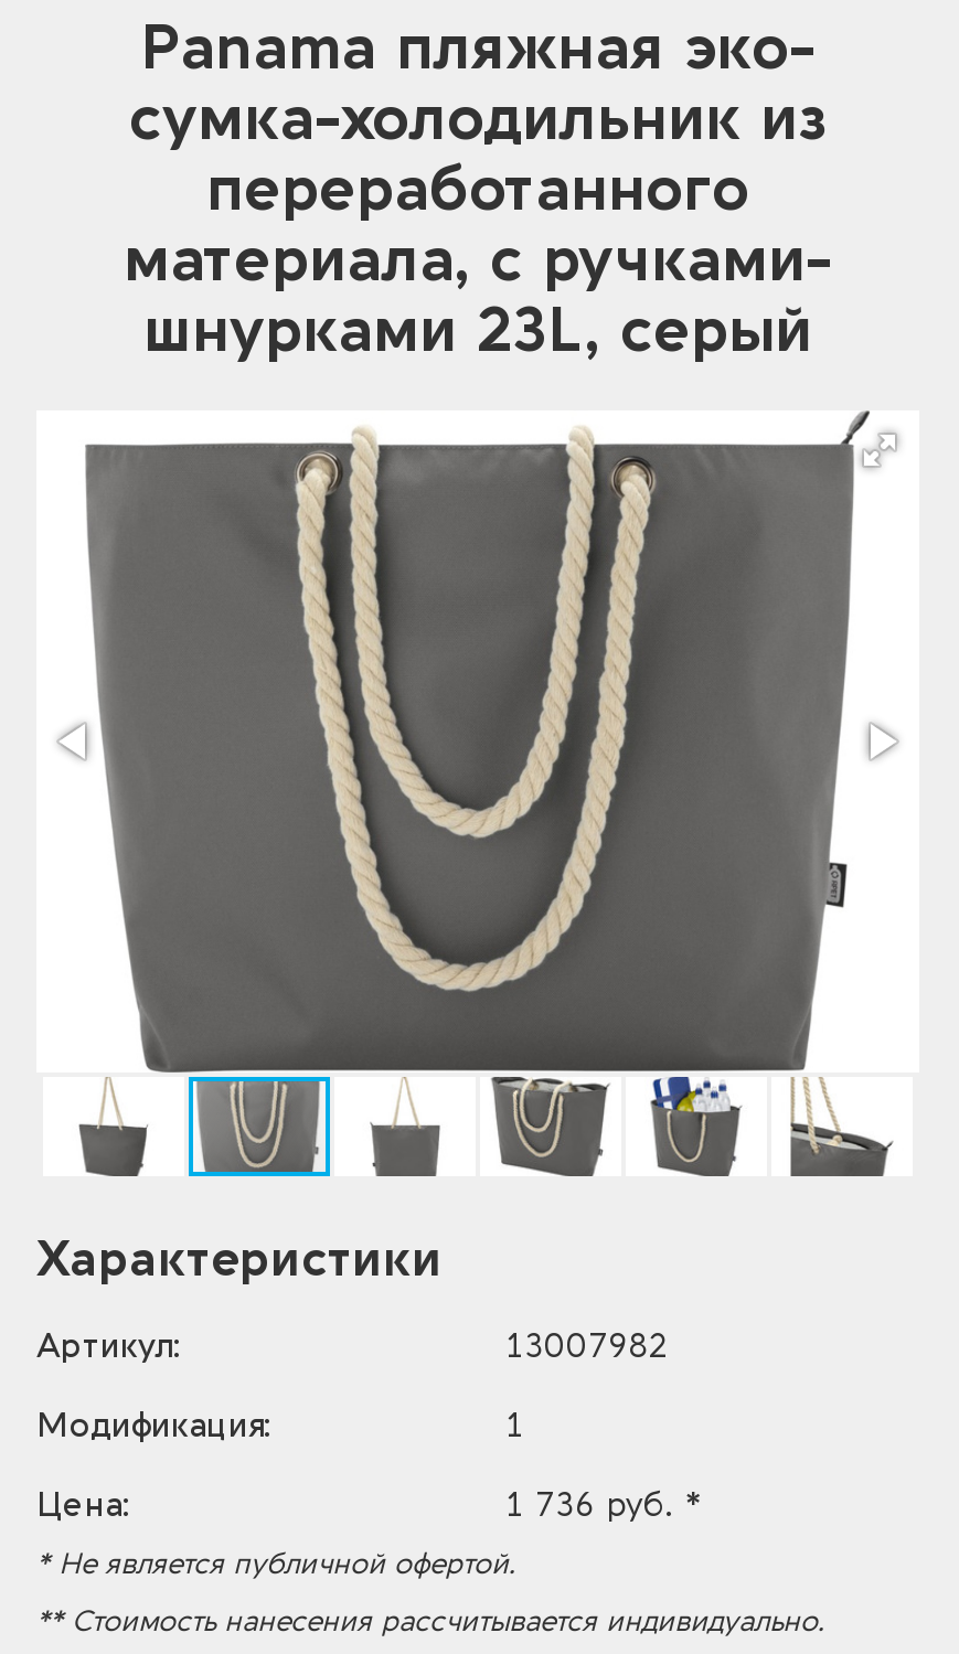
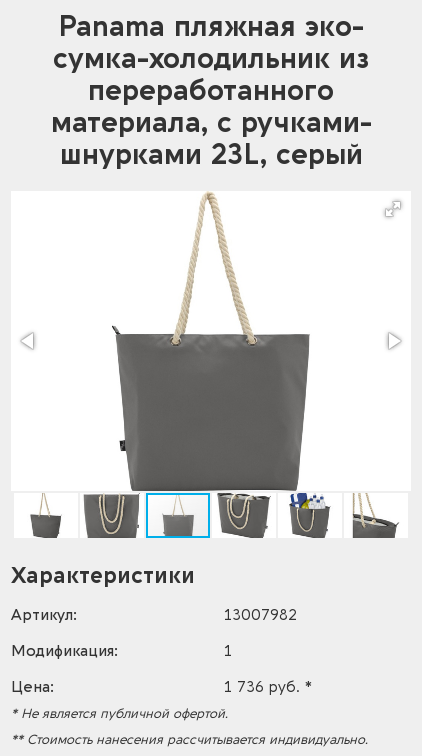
- [image]
+ [image]
